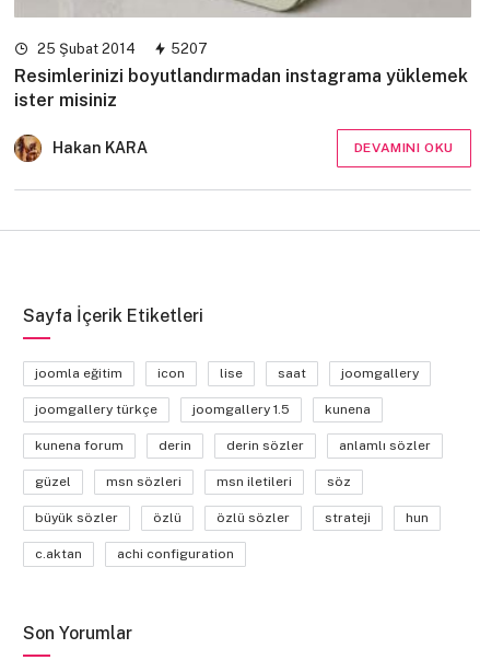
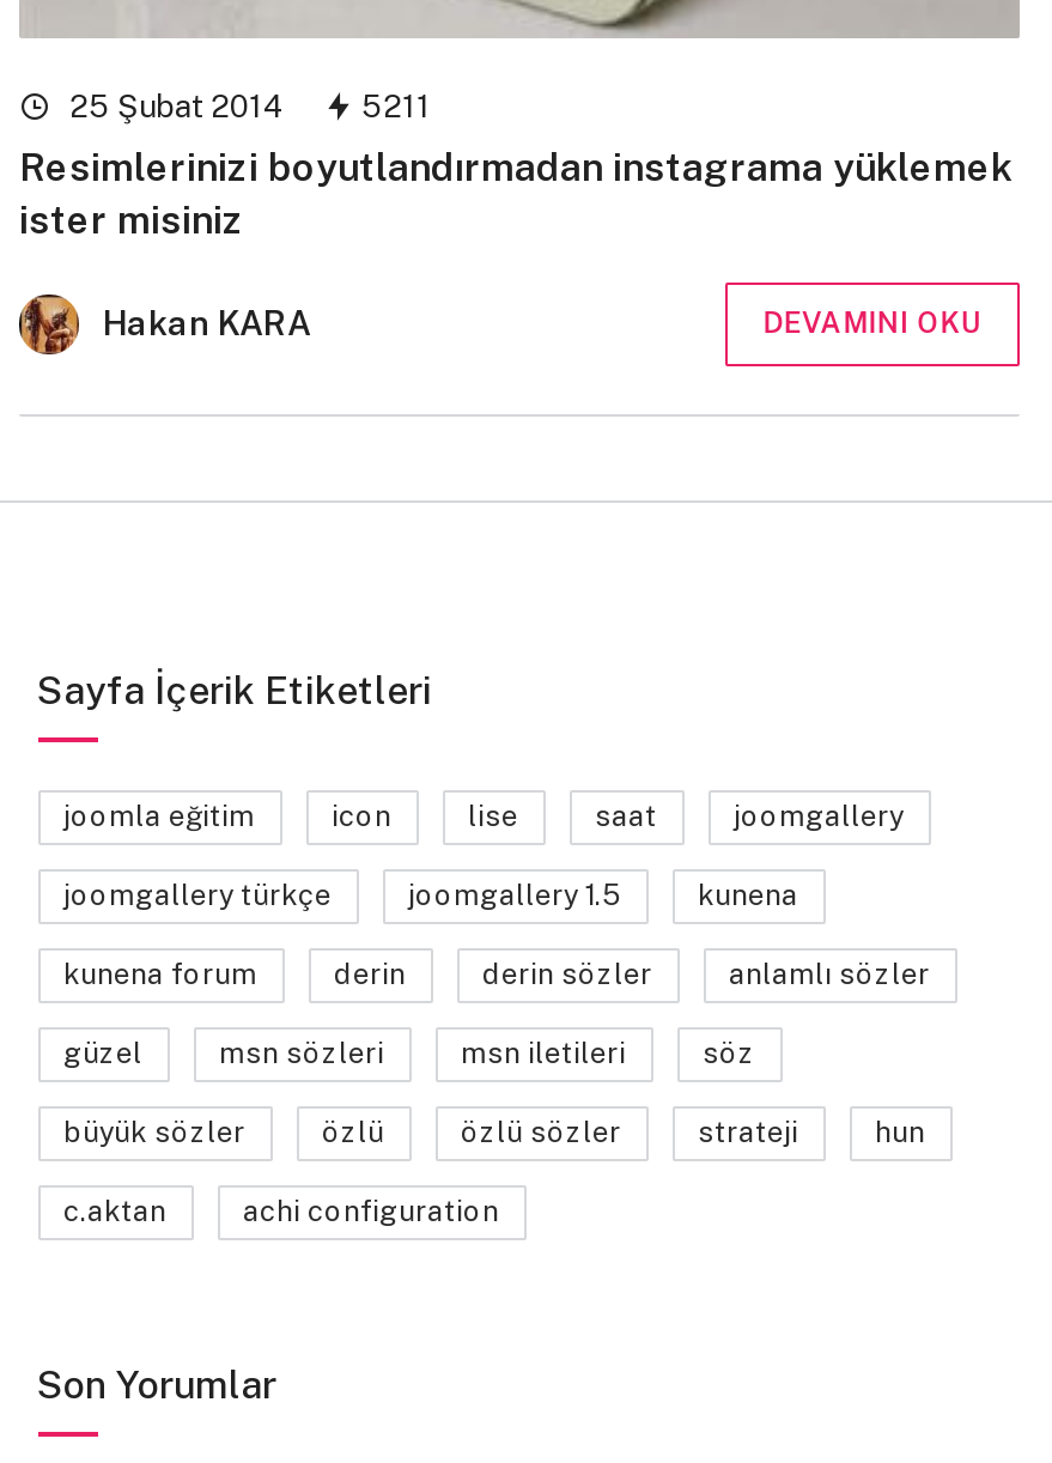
- 25 Şubat 2014 5207
+ 25 Şubat 2014 5211
